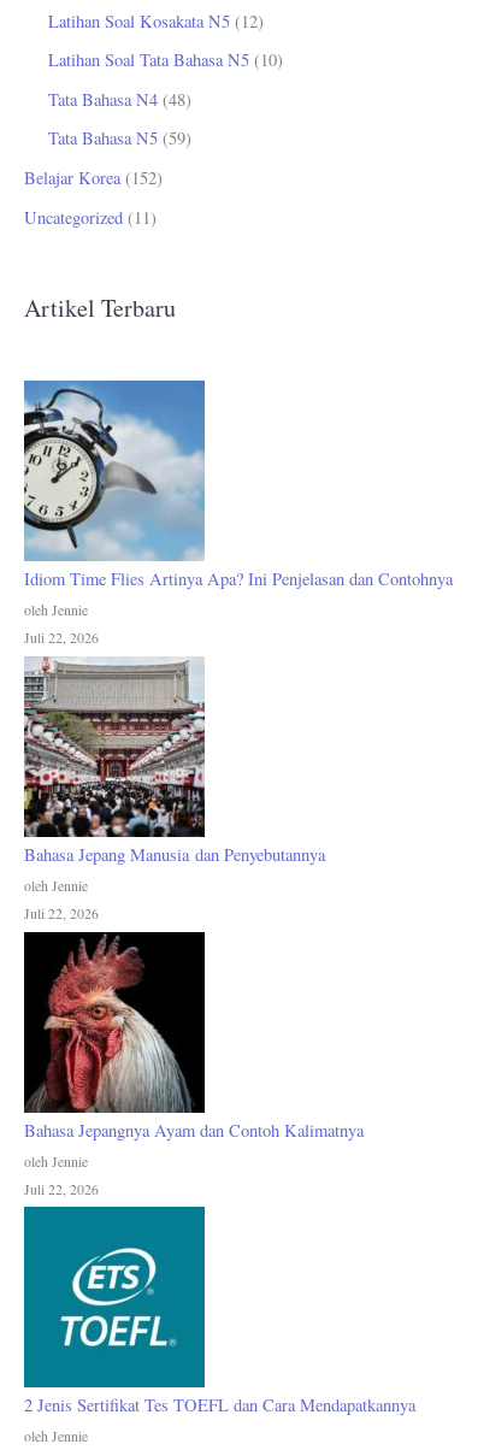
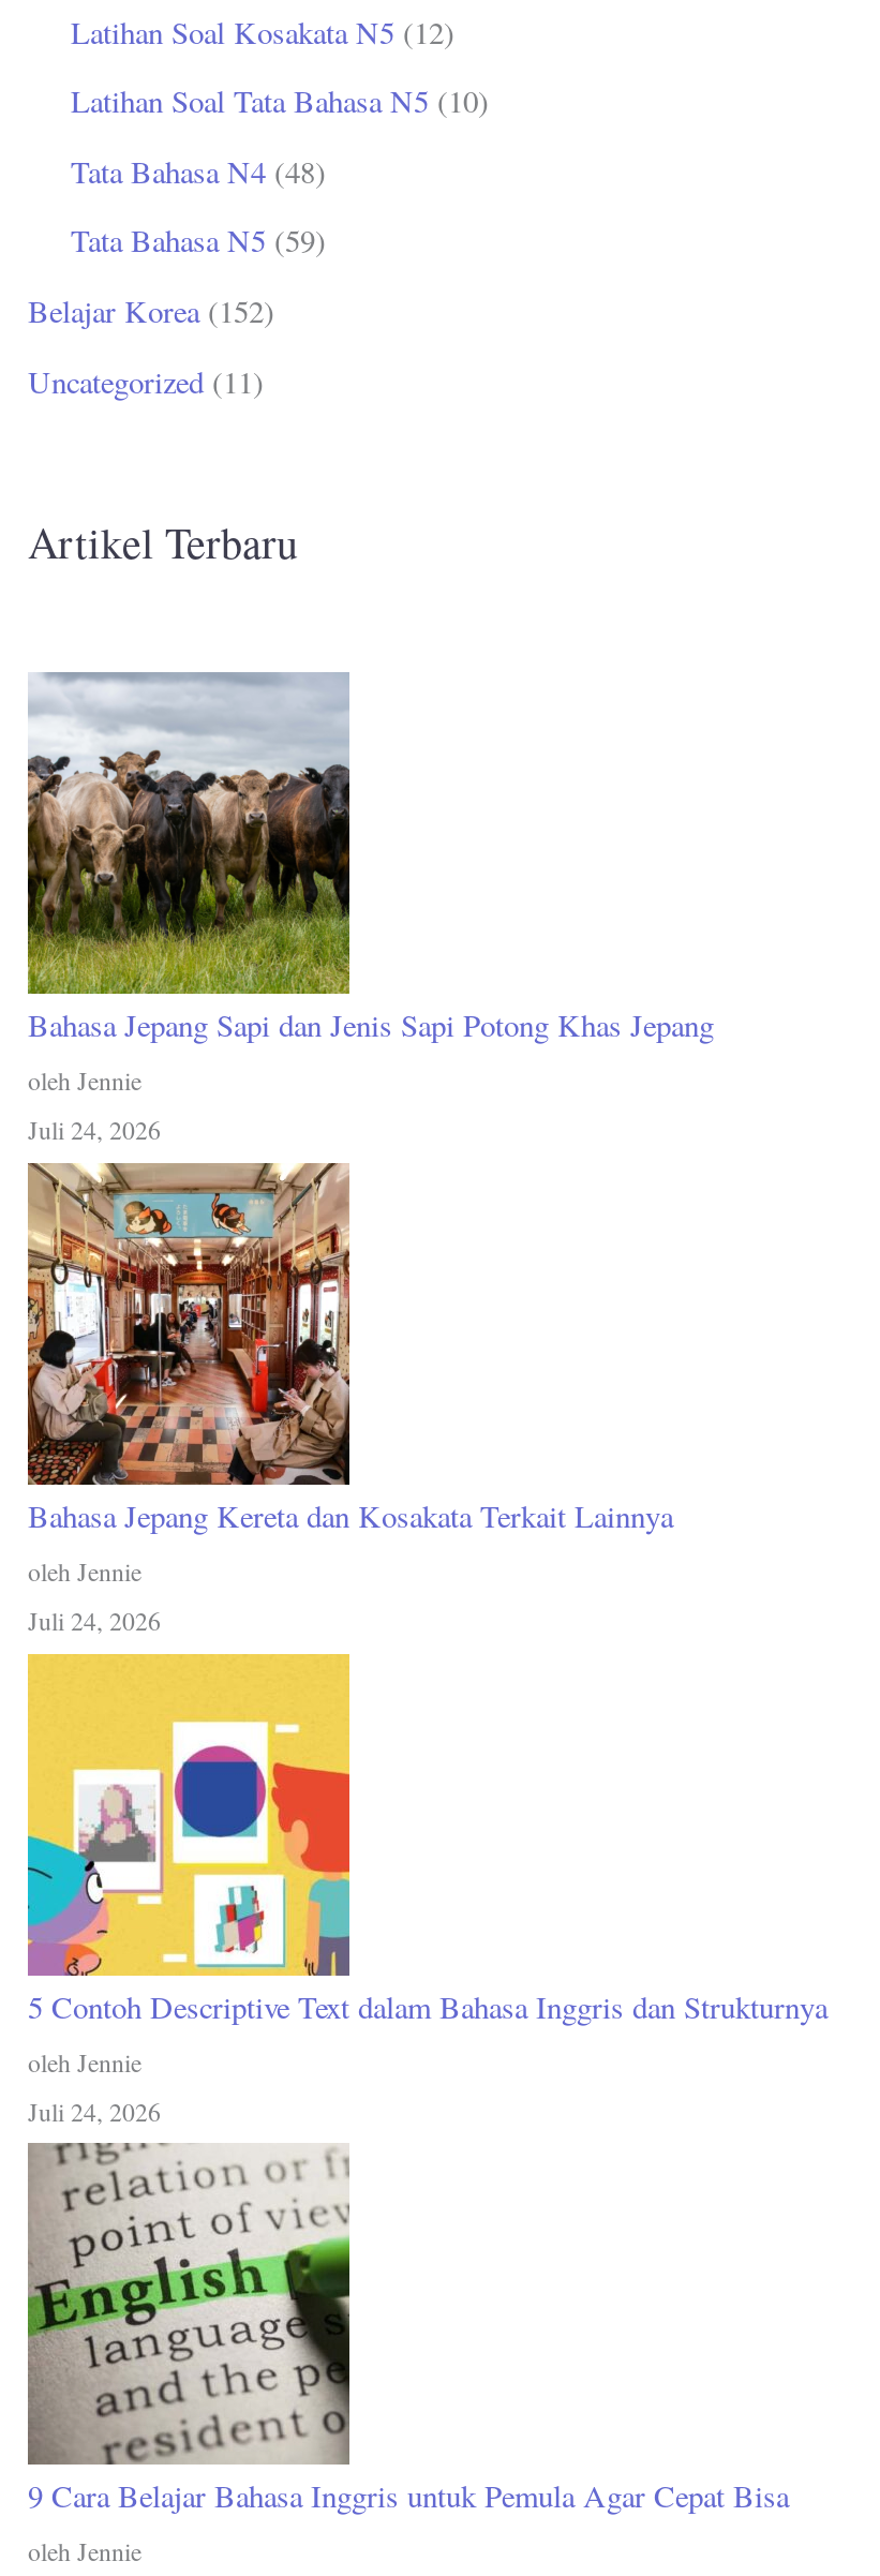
- [image]
- Idiom Time Flies Artinya Apa? Ini Penjelasan dan Contohnya
+ [image]
+ Bahasa Jepang Sapi dan Jenis Sapi Potong Khas Jepang

- Juli 22, 2026
+ Juli 24, 2026

- [image]
- Bahasa Jepang Manusia dan Penyebutannya
+ [image]
+ Bahasa Jepang Kereta dan Kosakata Terkait Lainnya

- Juli 22, 2026
+ Juli 24, 2026

- [image]
- Bahasa Jepangnya Ayam dan Contoh Kalimatnya
+ [image]
+ 5 Contoh Descriptive Text dalam Bahasa Inggris dan Strukturnya

- Juli 22, 2026
+ Juli 24, 2026

- [image]
- 2 Jenis Sertifikat Tes TOEFL dan Cara Mendapatkannya
+ [image]
+ 9 Cara Belajar Bahasa Inggris untuk Pemula Agar Cepat Bisa
